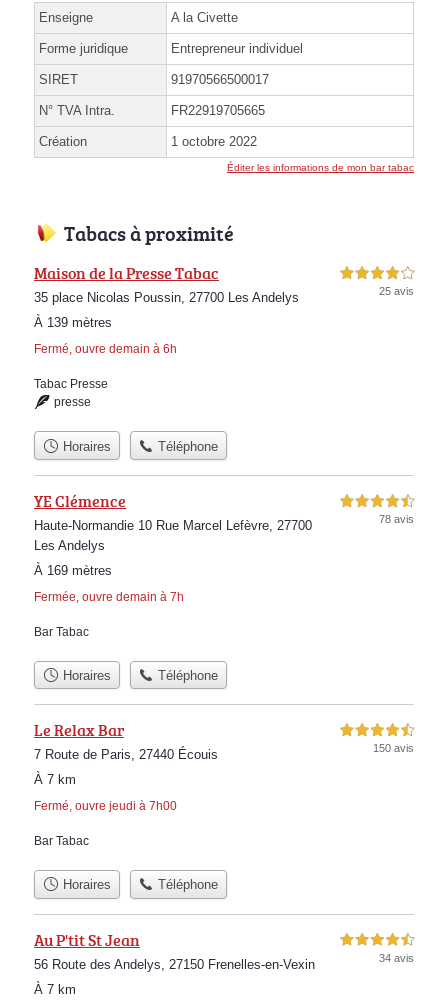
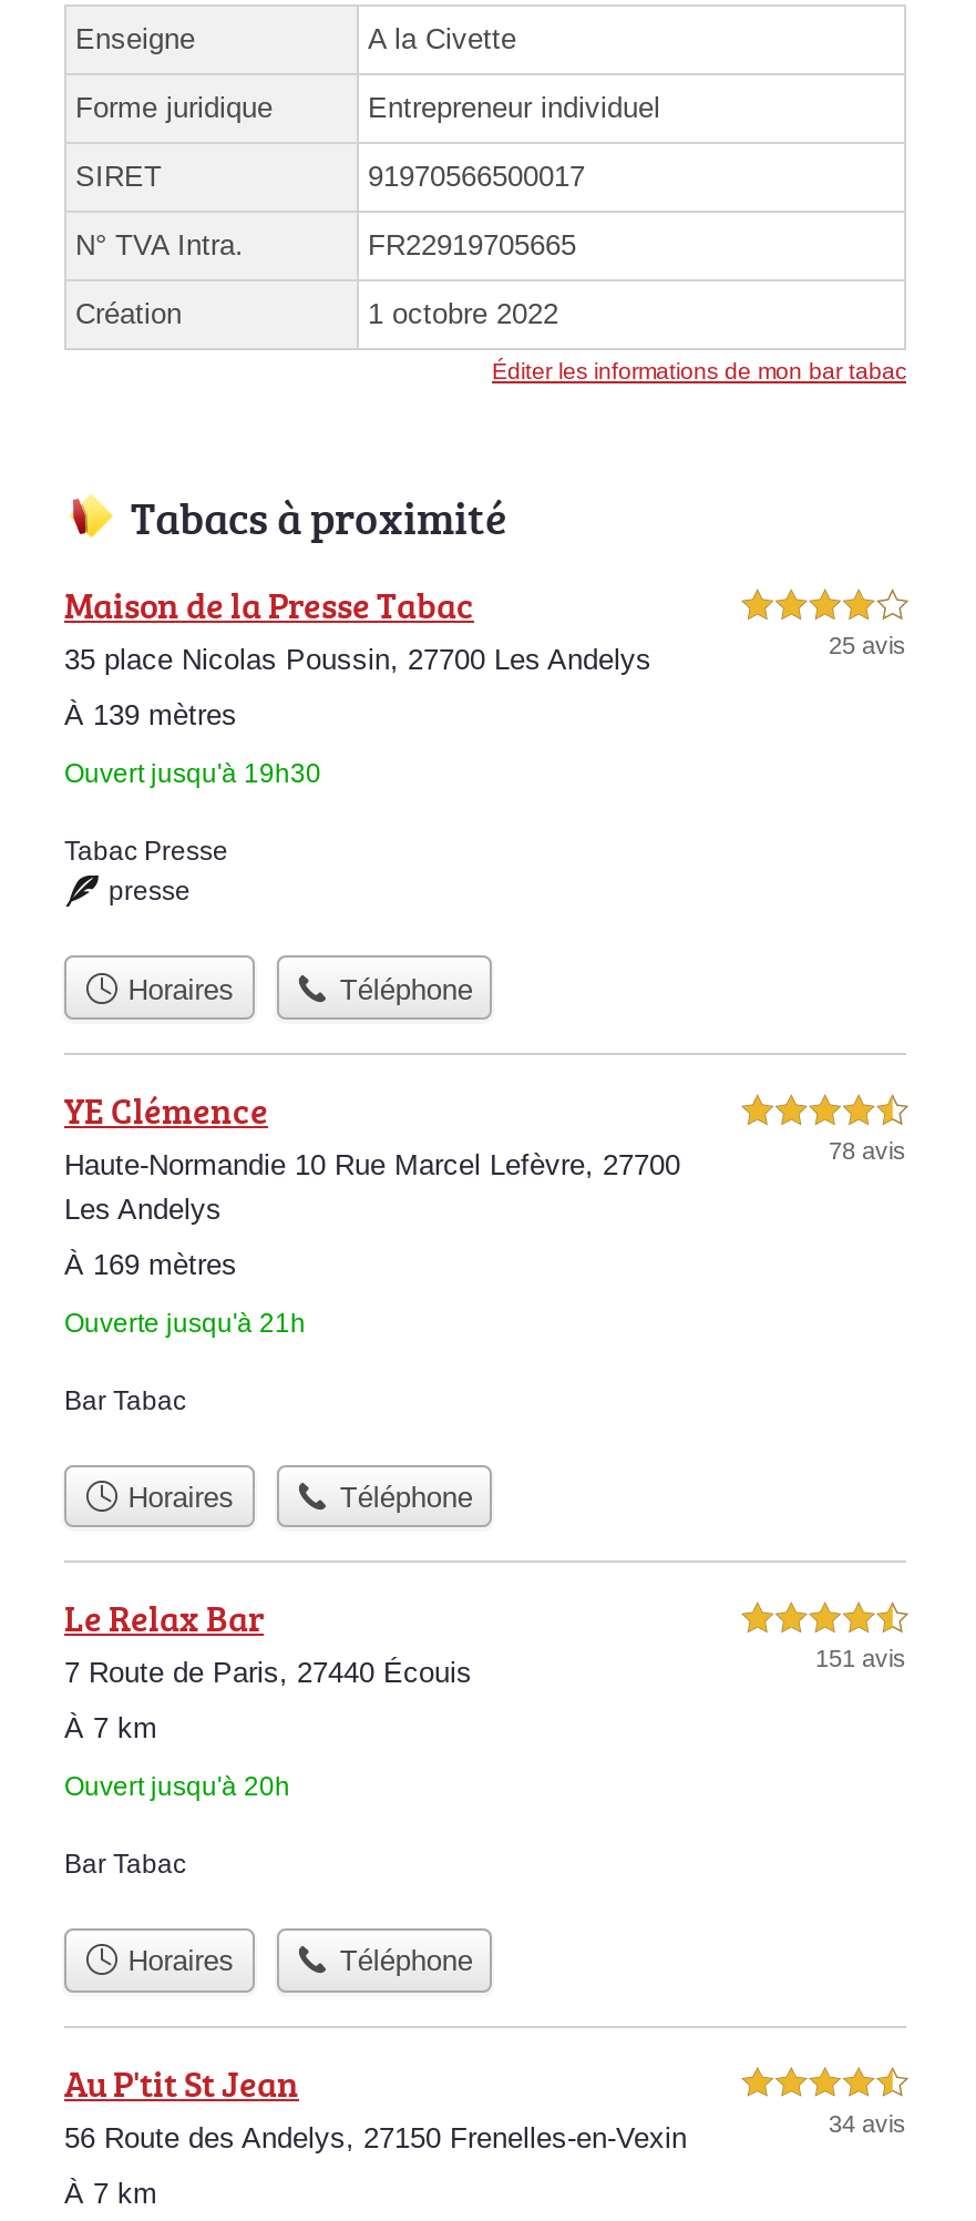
- Fermé, ouvre demain à 6h
+ Ouvert jusqu'à 19h30

- Fermée, ouvre demain à 7h
+ Ouverte jusqu'à 21h

- 150 avis
+ 151 avis

- Fermé, ouvre jeudi à 7h00
+ Ouvert jusqu'à 20h
